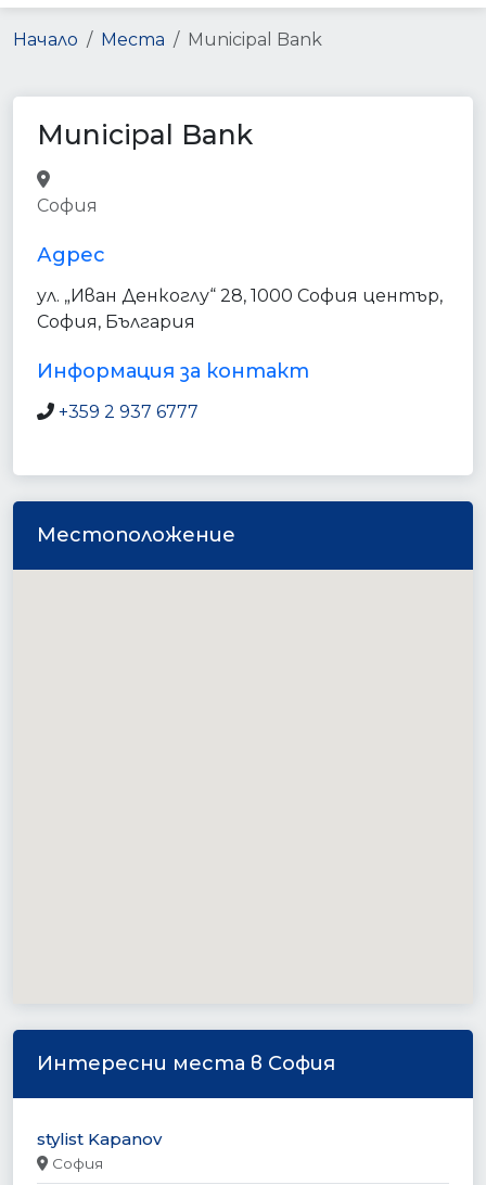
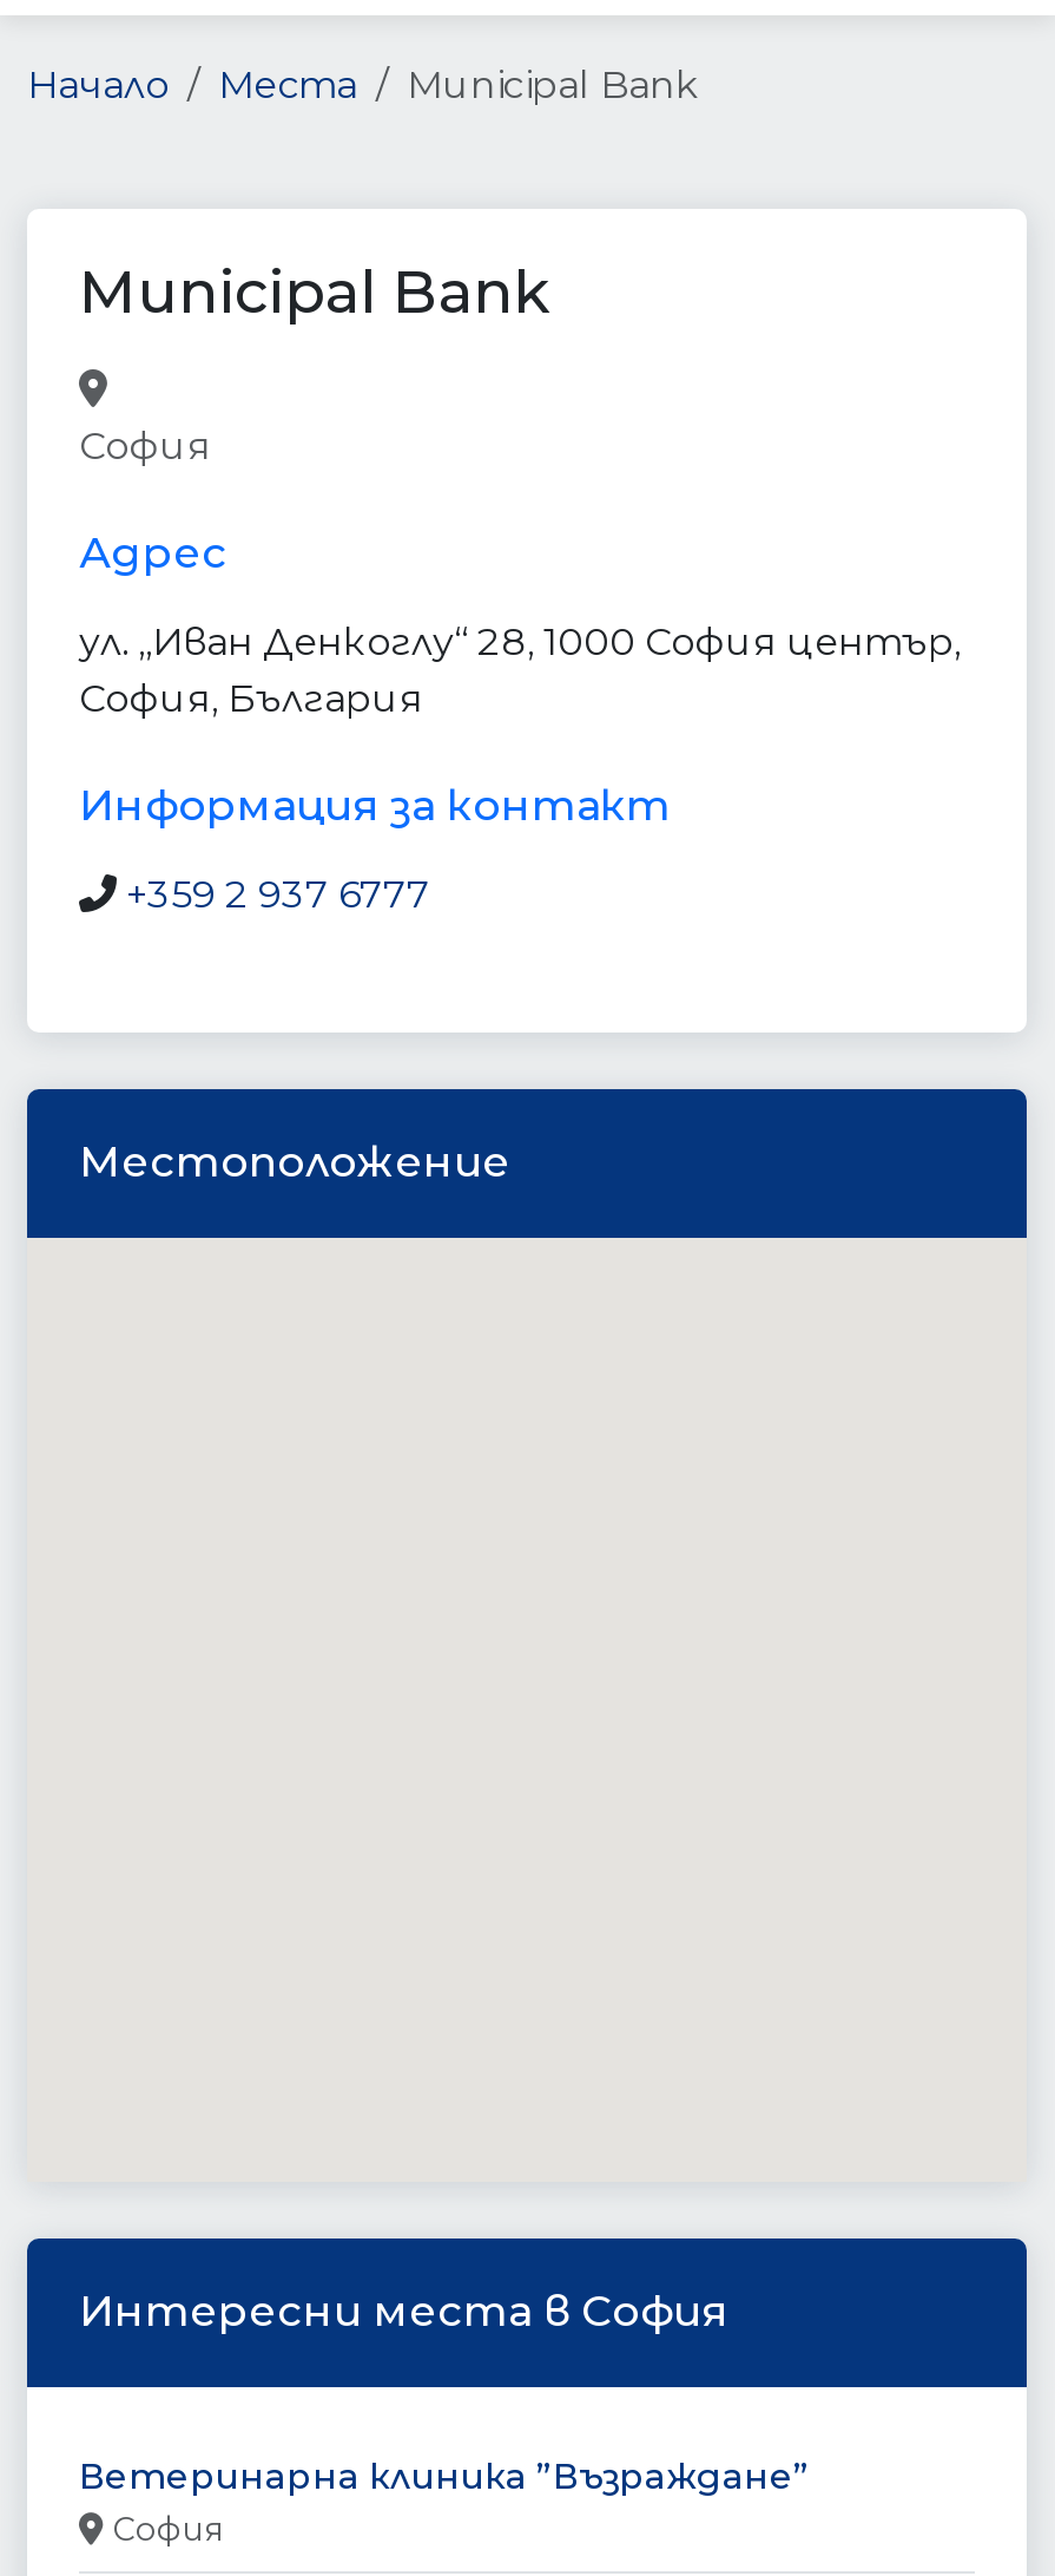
- stylist Kapanov
+ Ветеринарна клиника ”Възраждане”
